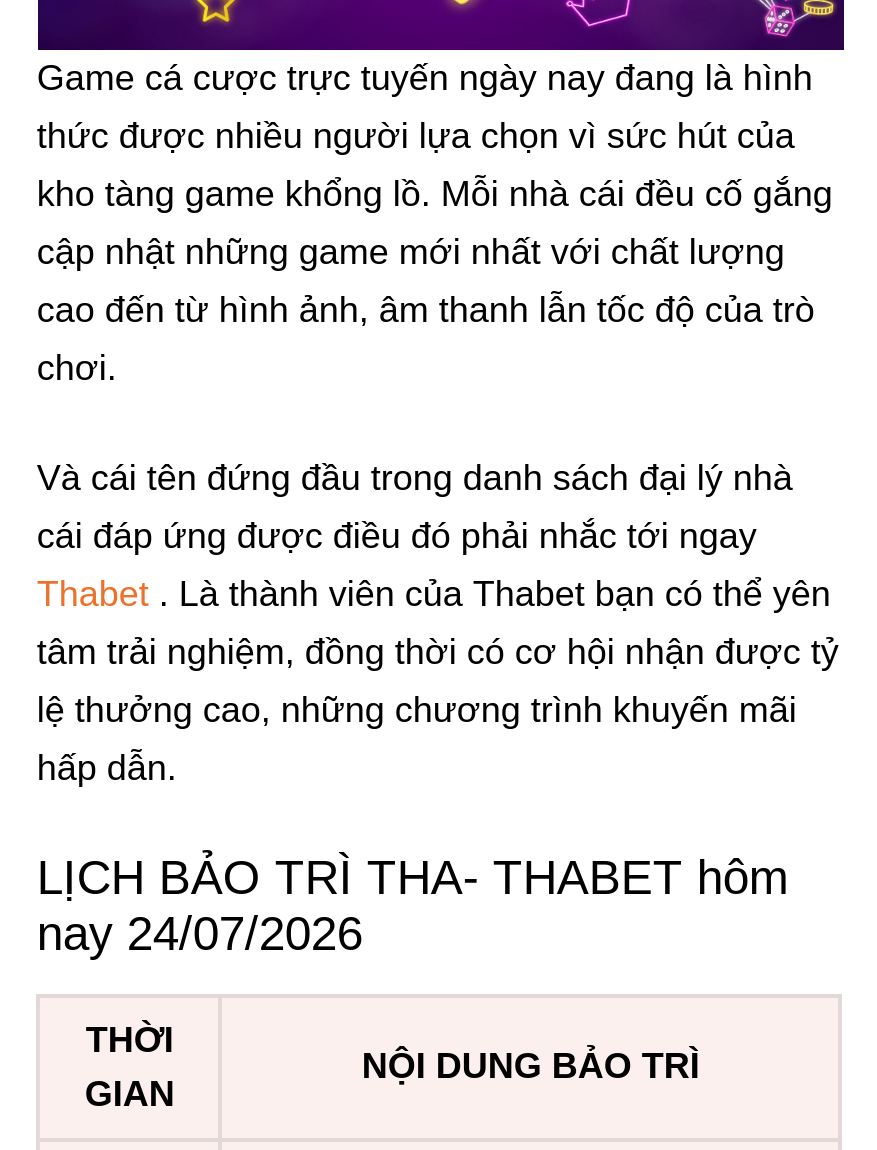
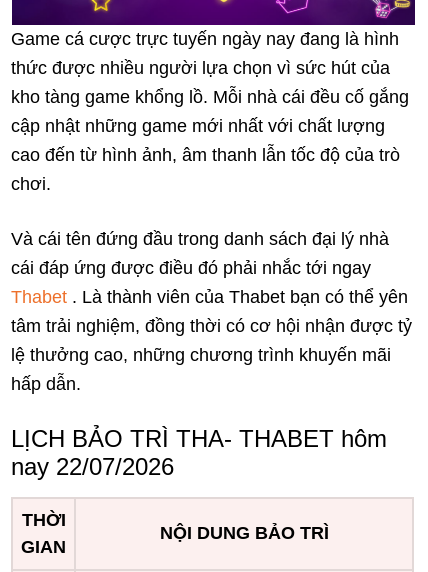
- nay 24/07/2026
+ nay 22/07/2026
